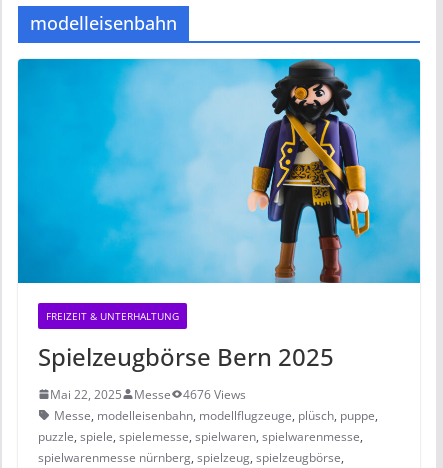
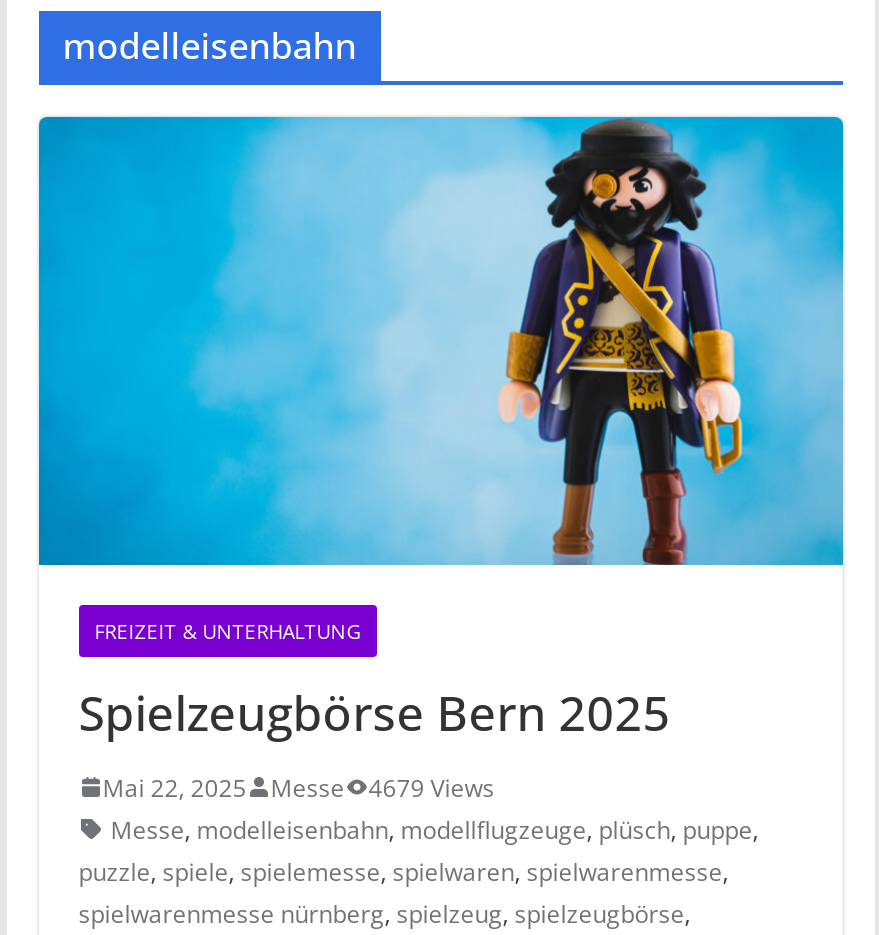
- Mai 22, 2025 Messe 4676 Views
+ Mai 22, 2025 Messe 4679 Views
